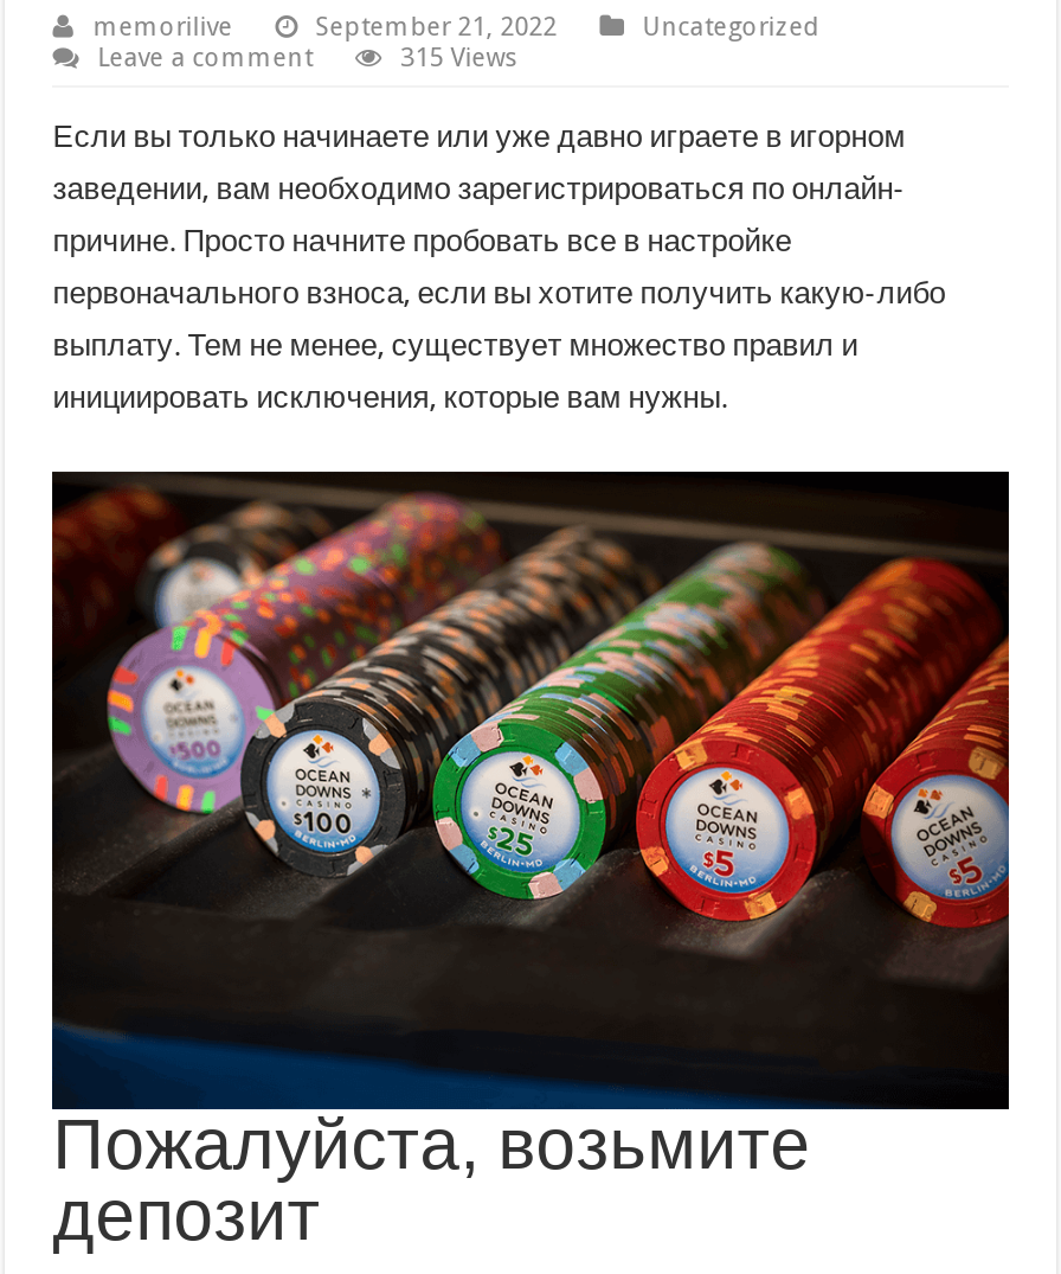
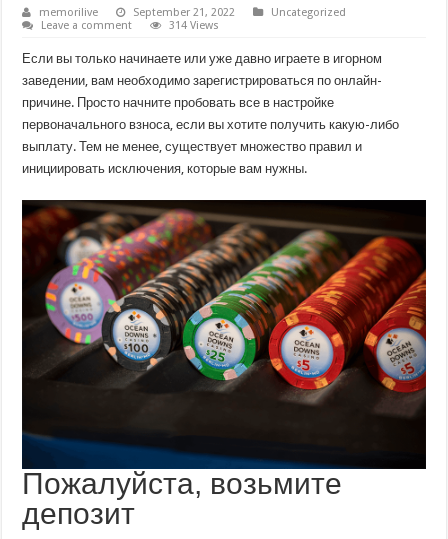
- 315 Views
+ 314 Views
